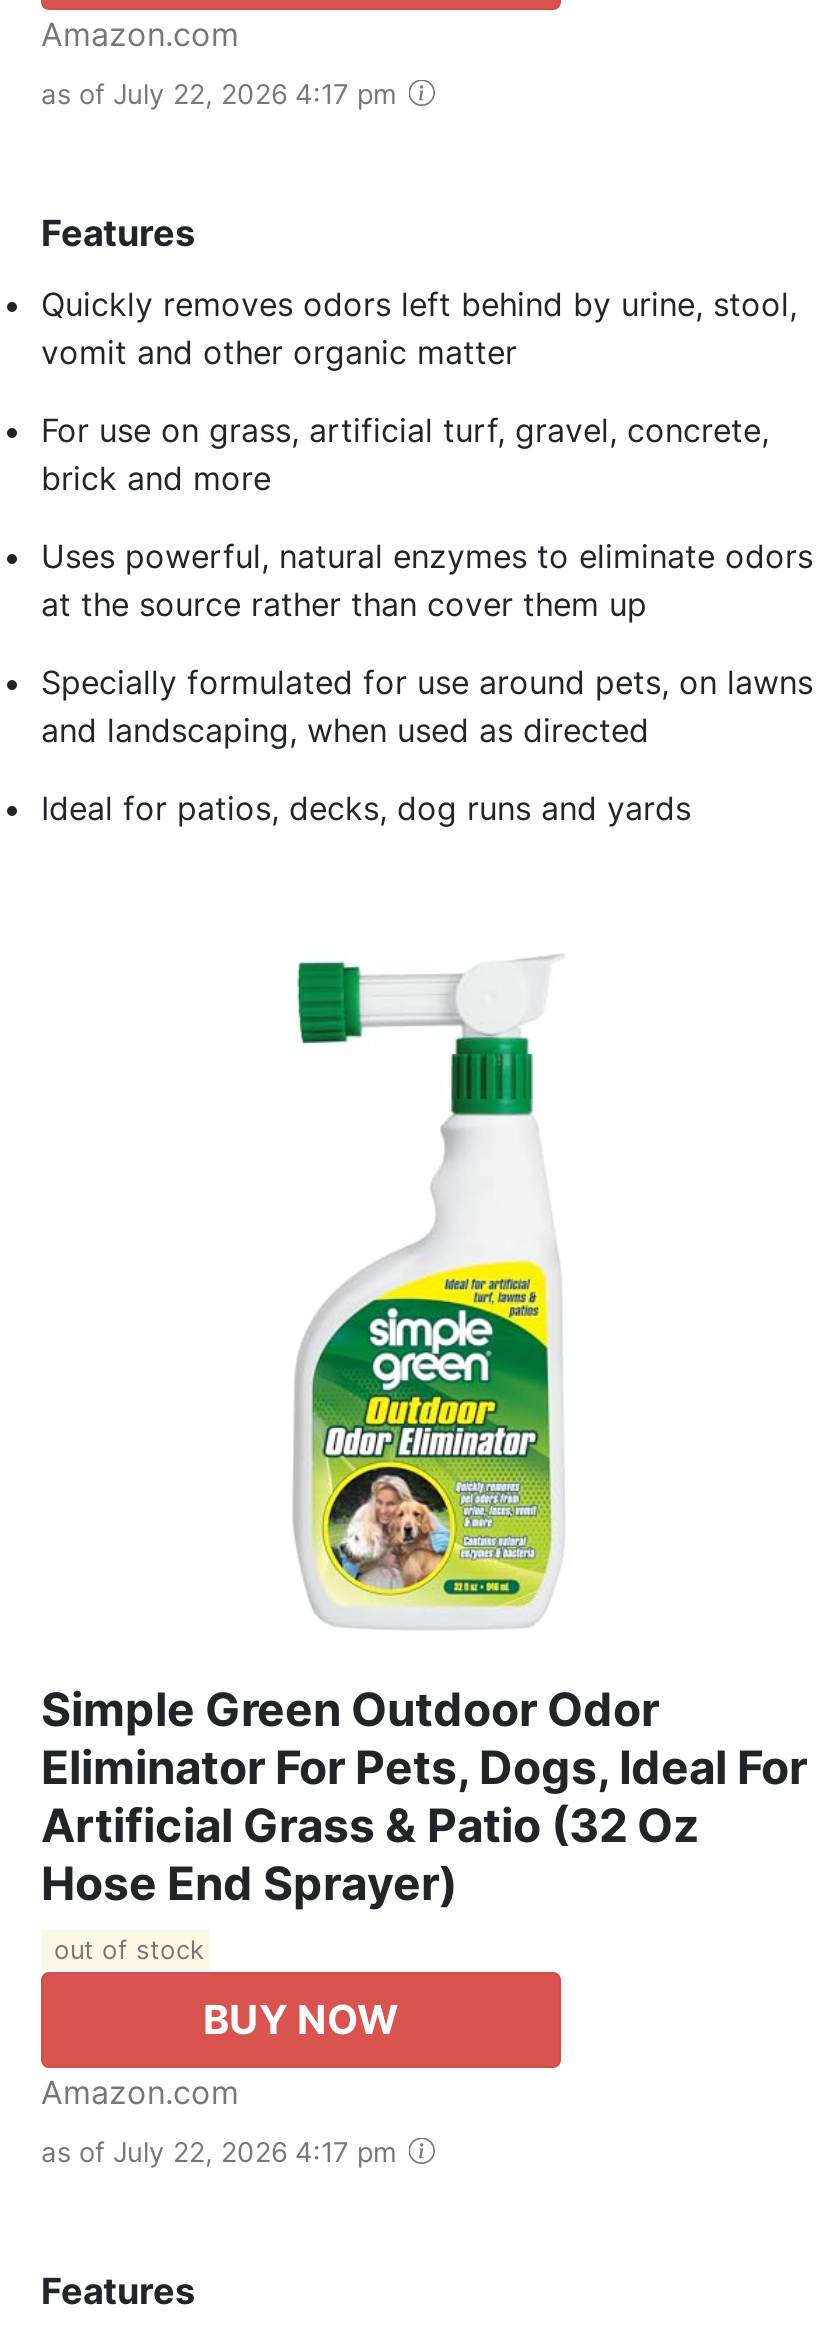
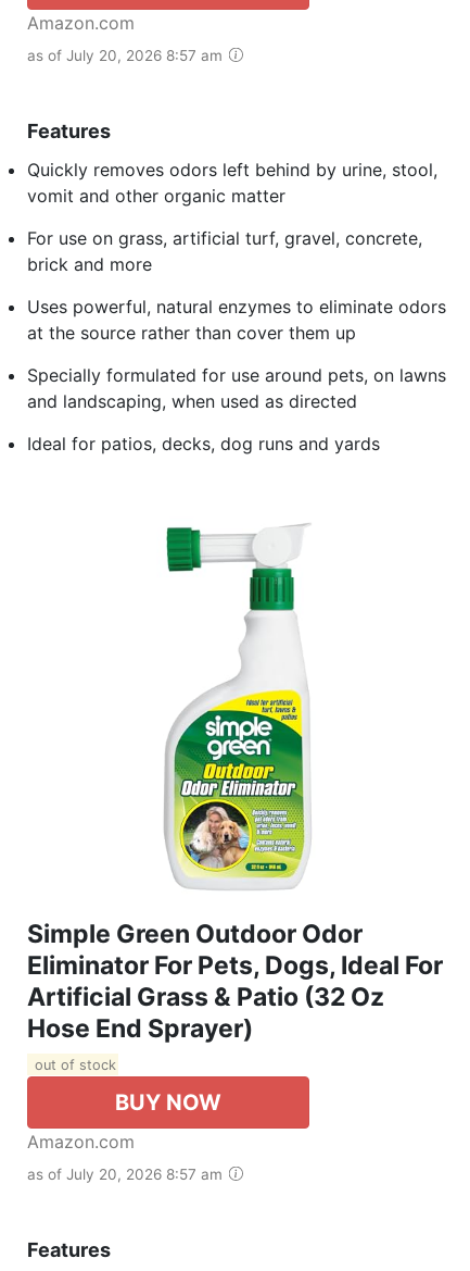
- as of July 22, 2026 4:17 pm
+ as of July 20, 2026 8:57 am

- as of July 22, 2026 4:17 pm
+ as of July 20, 2026 8:57 am
